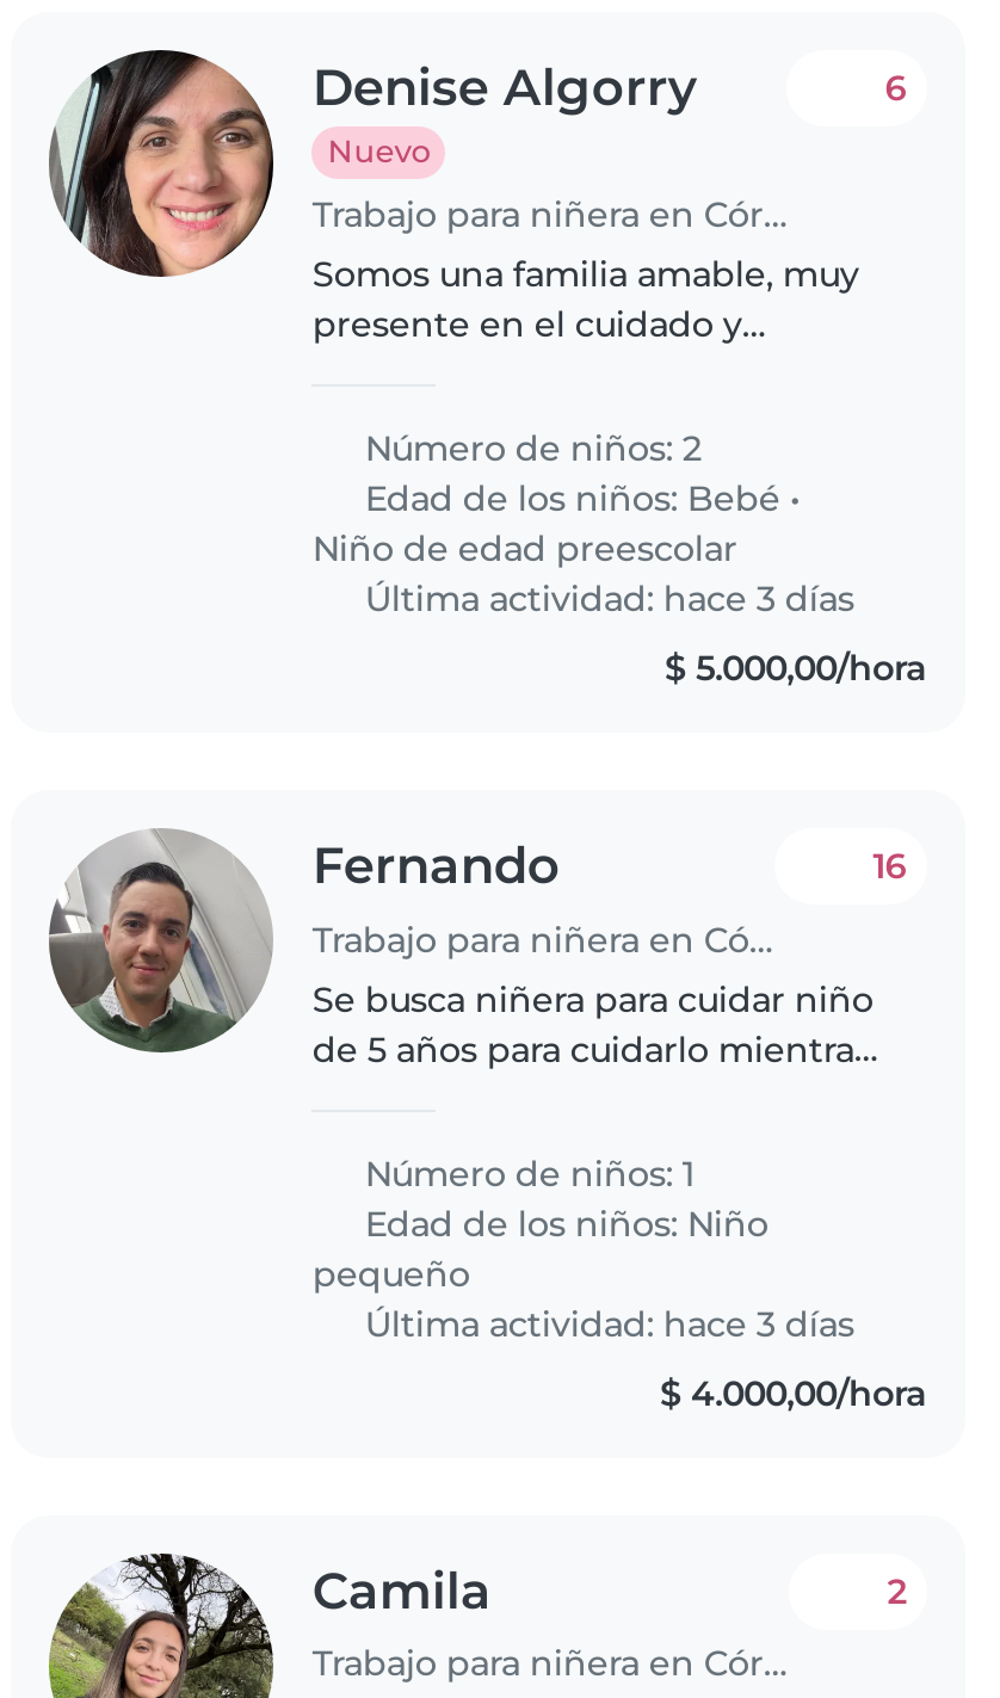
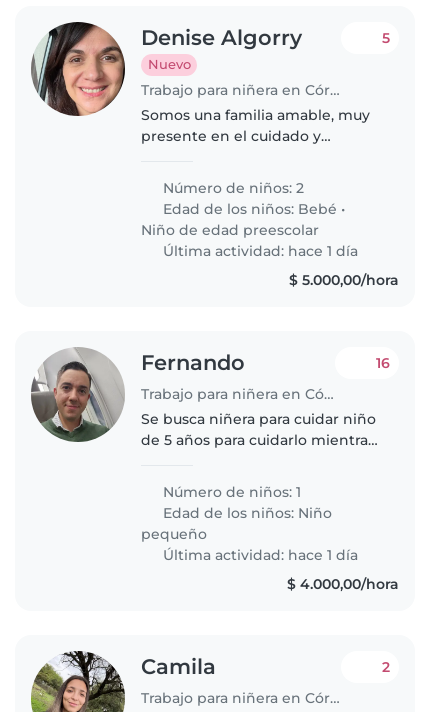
- 6
+ 5

- Última actividad: hace 3 días
+ Última actividad: hace 1 día

- Última actividad: hace 3 días
+ Última actividad: hace 1 día
